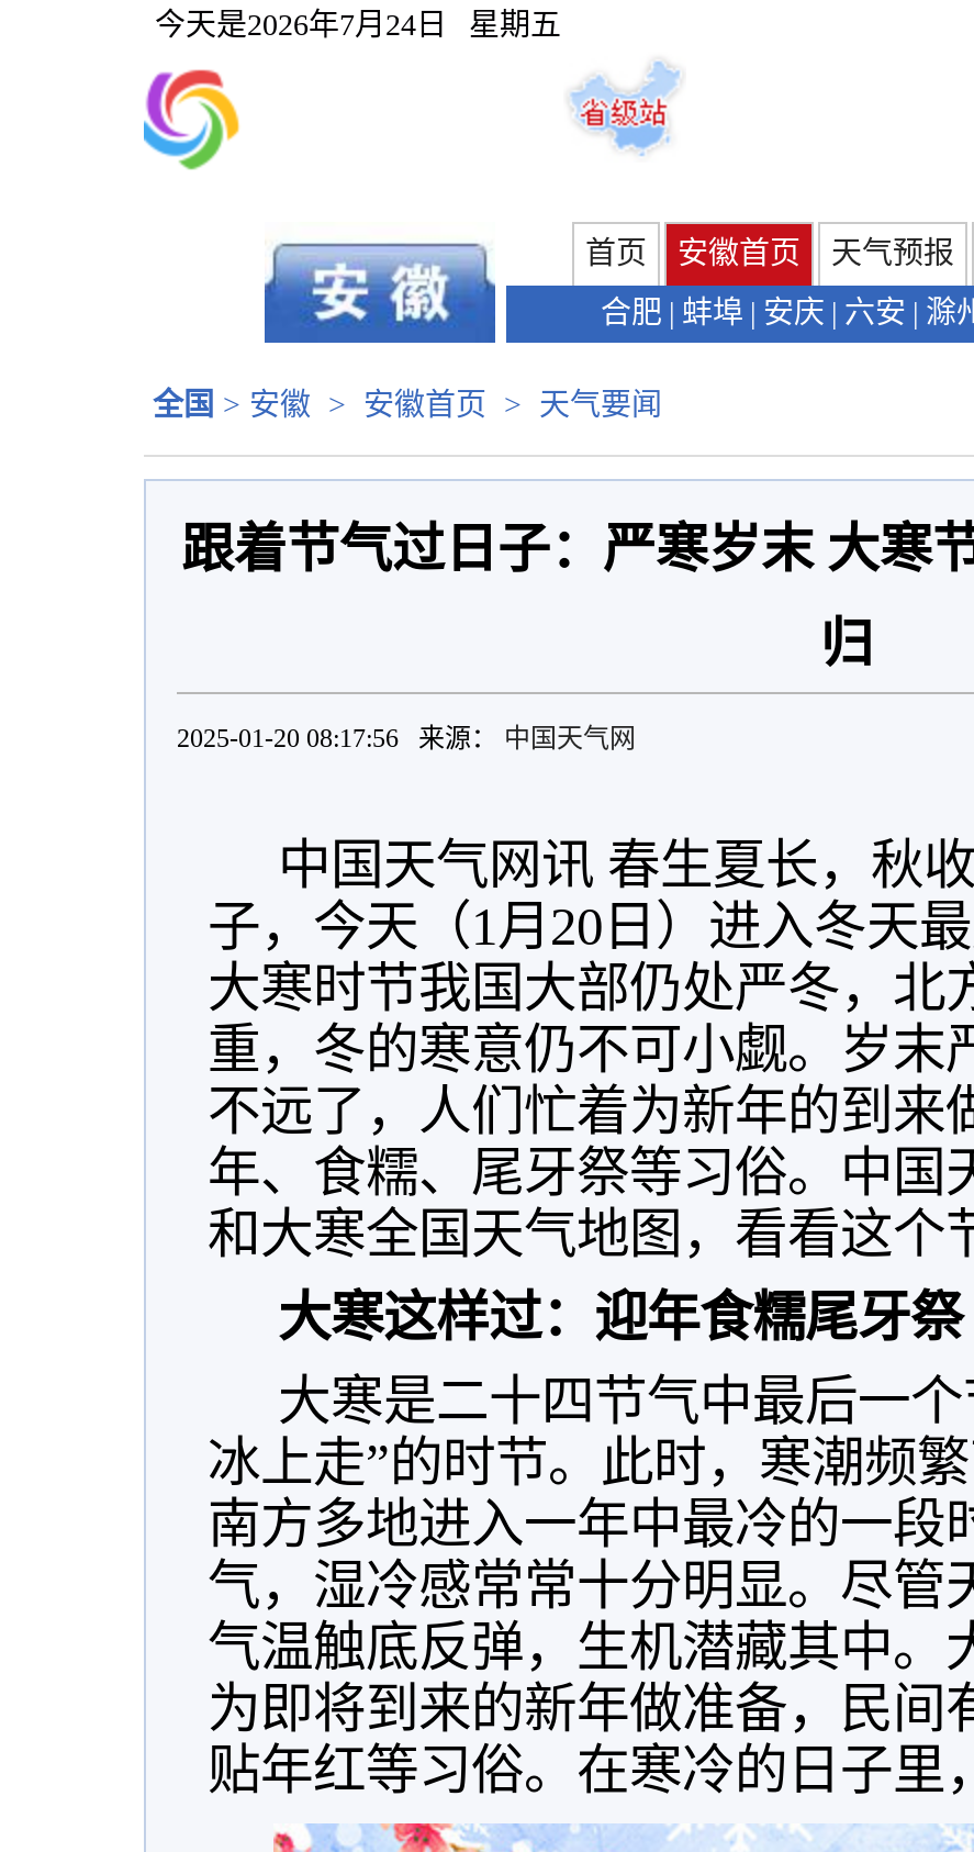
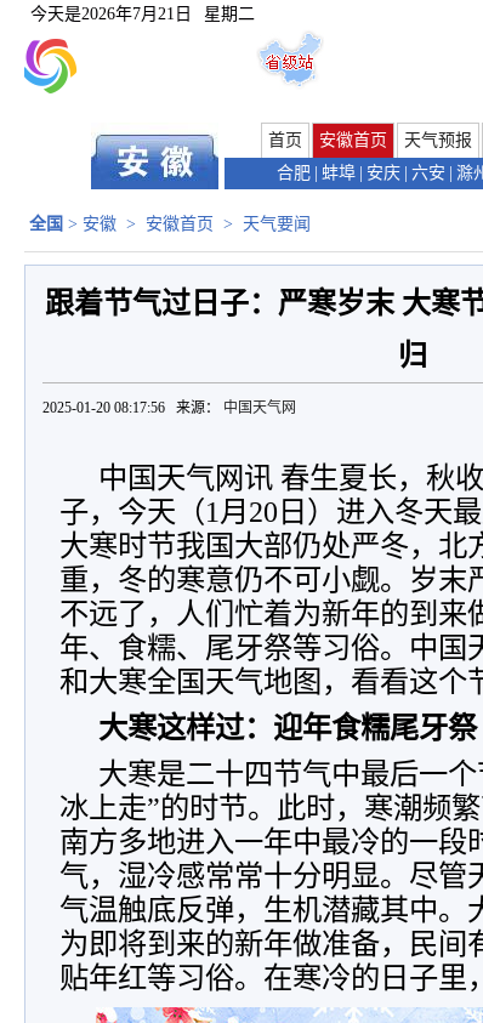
- 今天是2026年7月24日
+ 今天是2026年7月21日

- 星期五
+ 星期二
